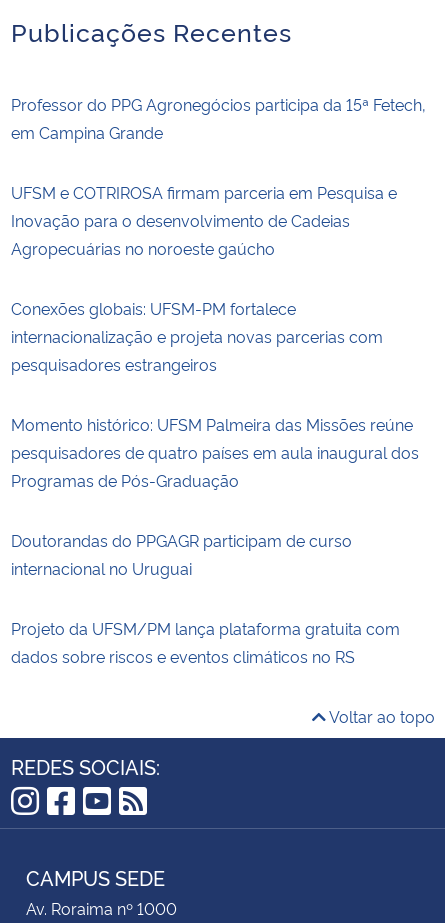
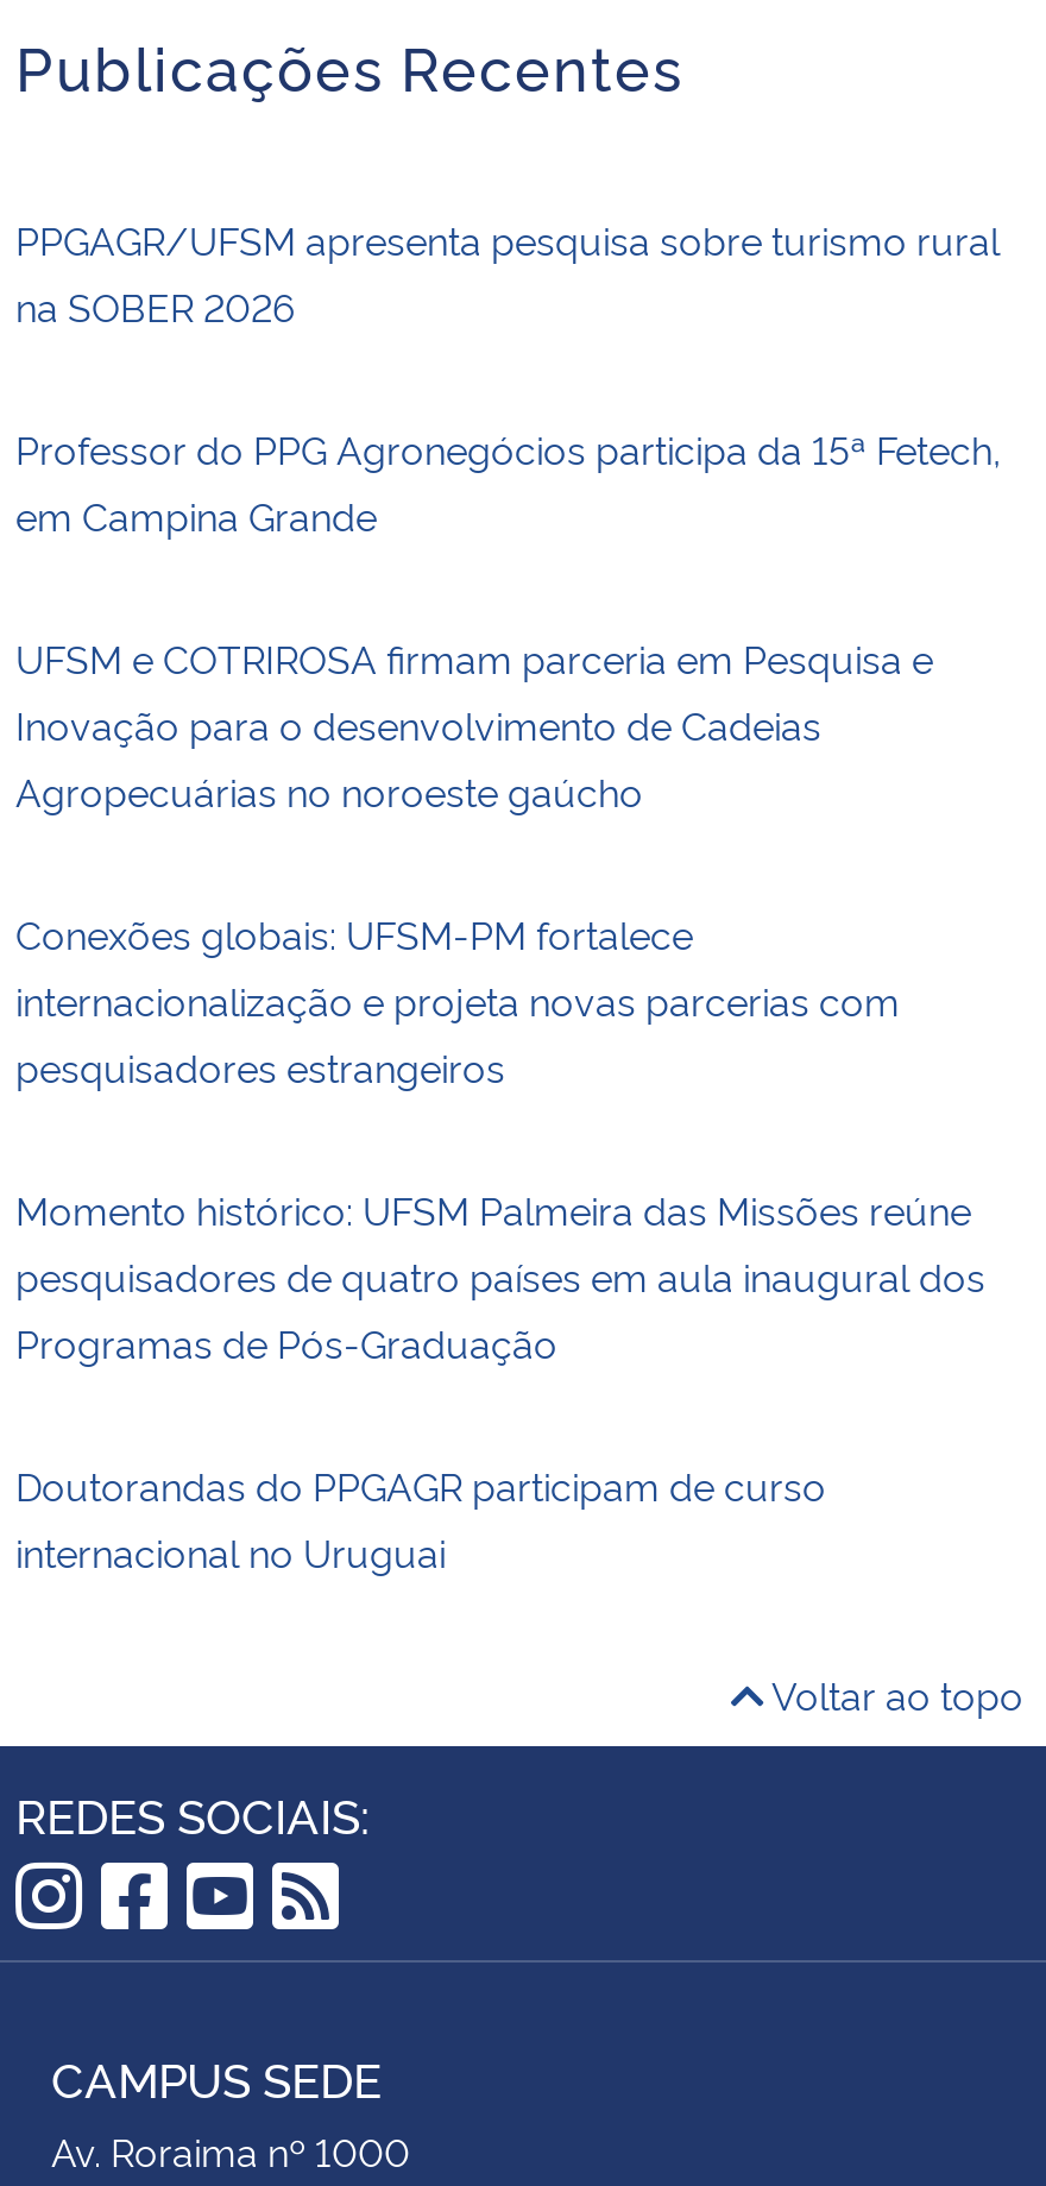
+ PPGAGR/UFSM apresenta pesquisa sobre turismo rural
+ na SOBER 2026

moved down: Professor do PPG Agronegócios participa da 15ª Fetech, | em Campina Grande | UFSM e COTRIROSA firmam parceria em Pesquisa e | ... | Doutorandas do PPGAGR participam de curso | internacional no Uruguai

- Projeto da UFSM/PM lança plataforma gratuita com
- dados sobre riscos e eventos climáticos no RS
